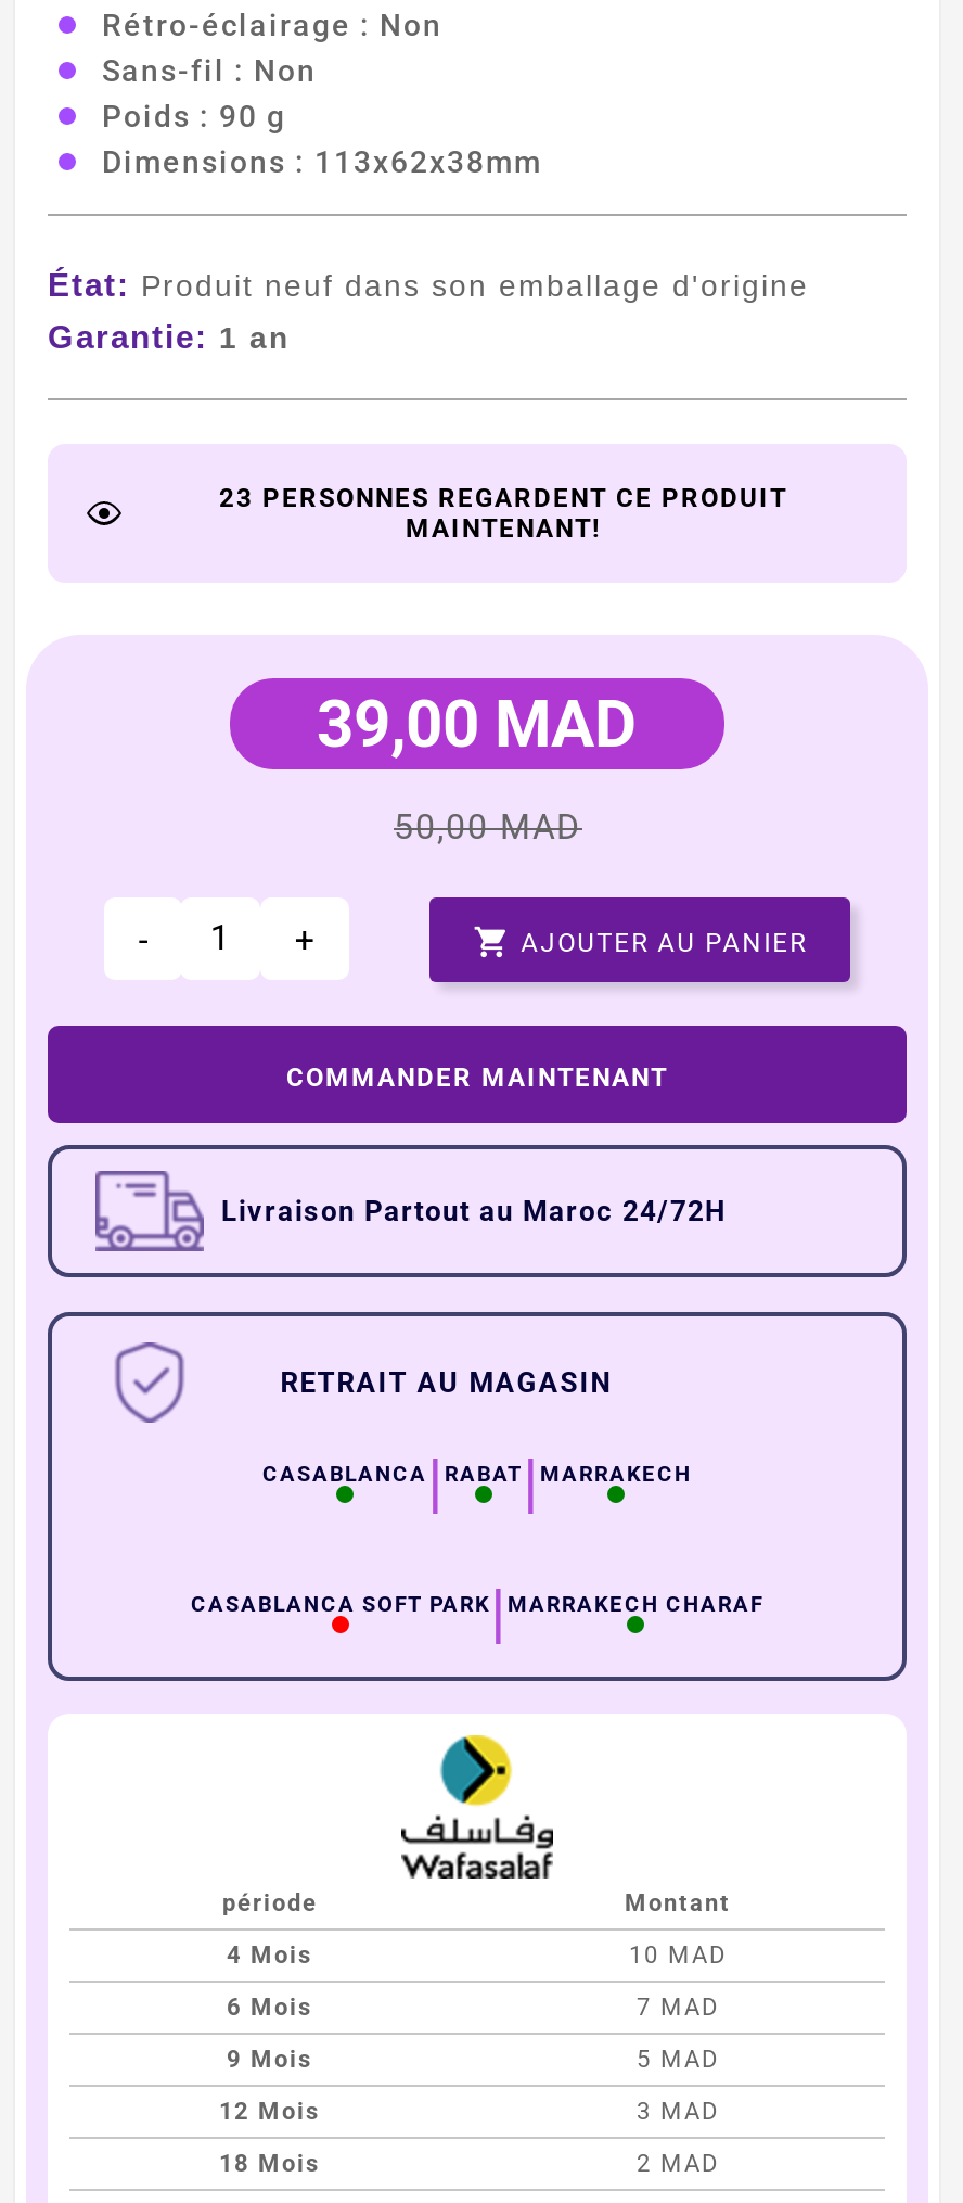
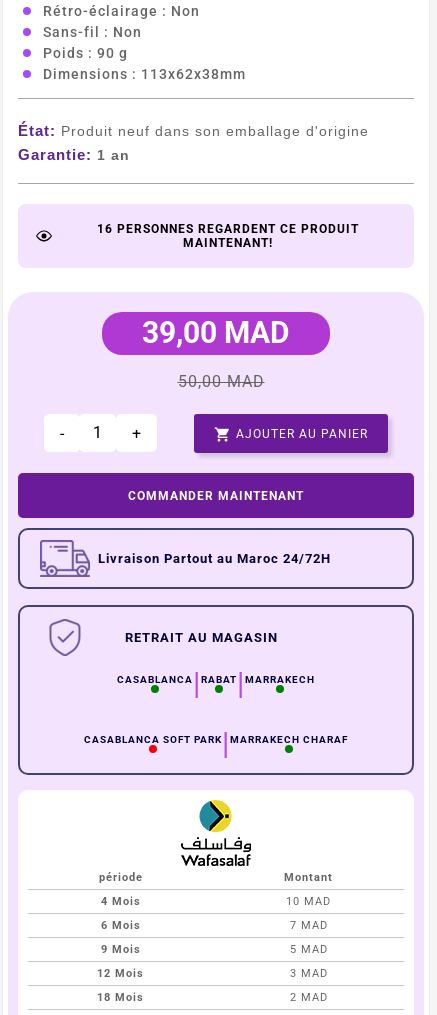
- 23 PERSONNES REGARDENT CE PRODUIT
+ 16 PERSONNES REGARDENT CE PRODUIT
